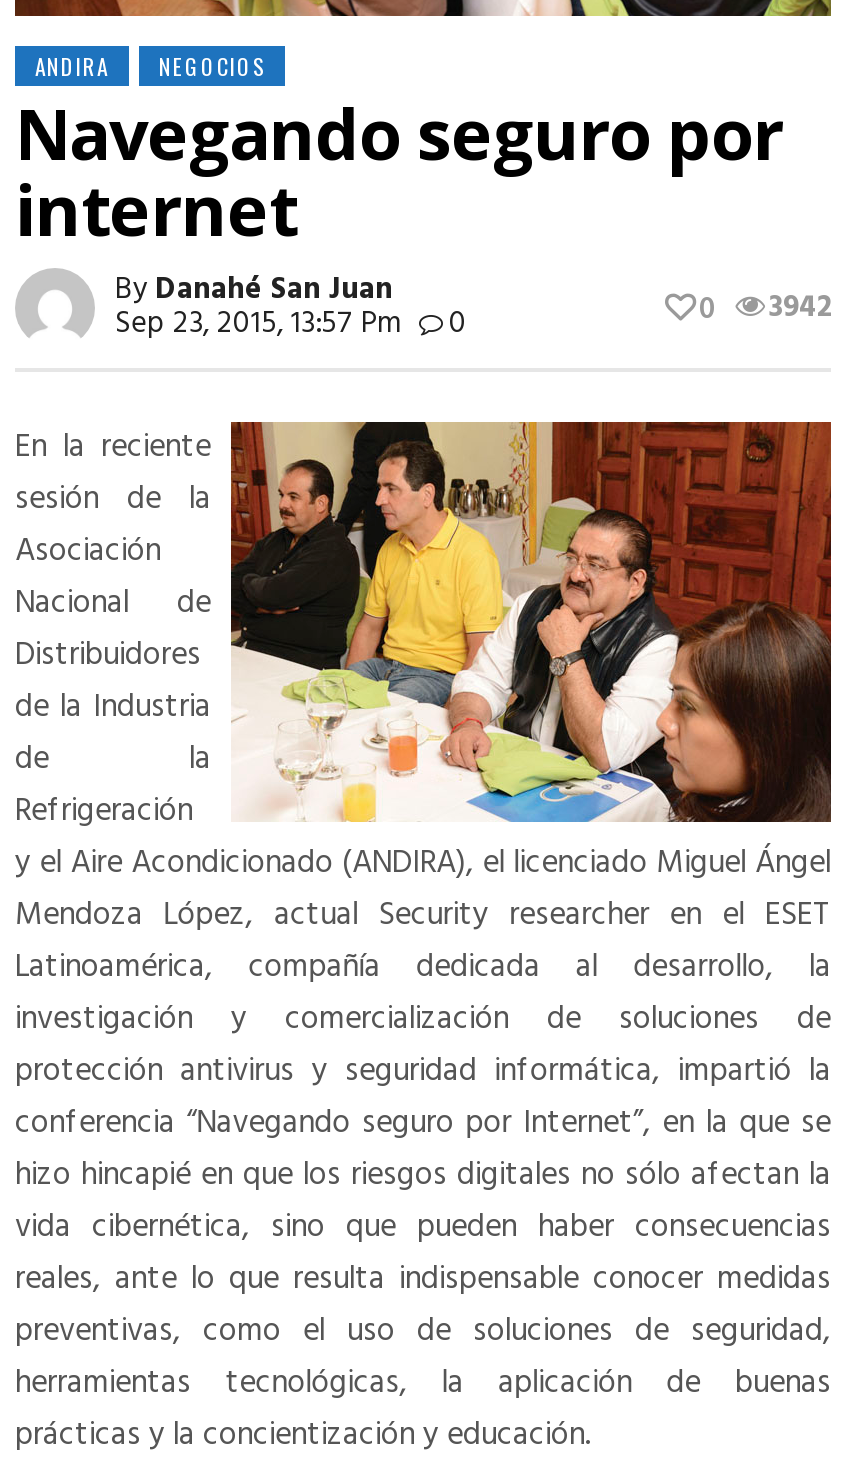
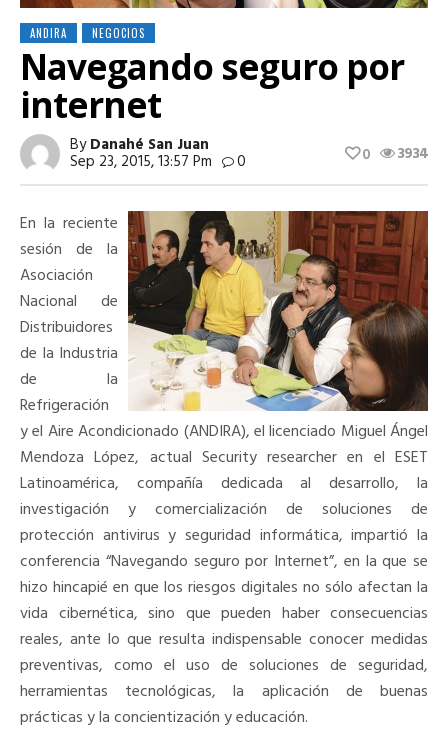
- 0 3942
+ 0 3934
